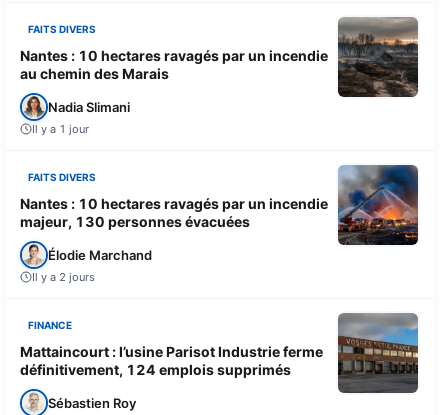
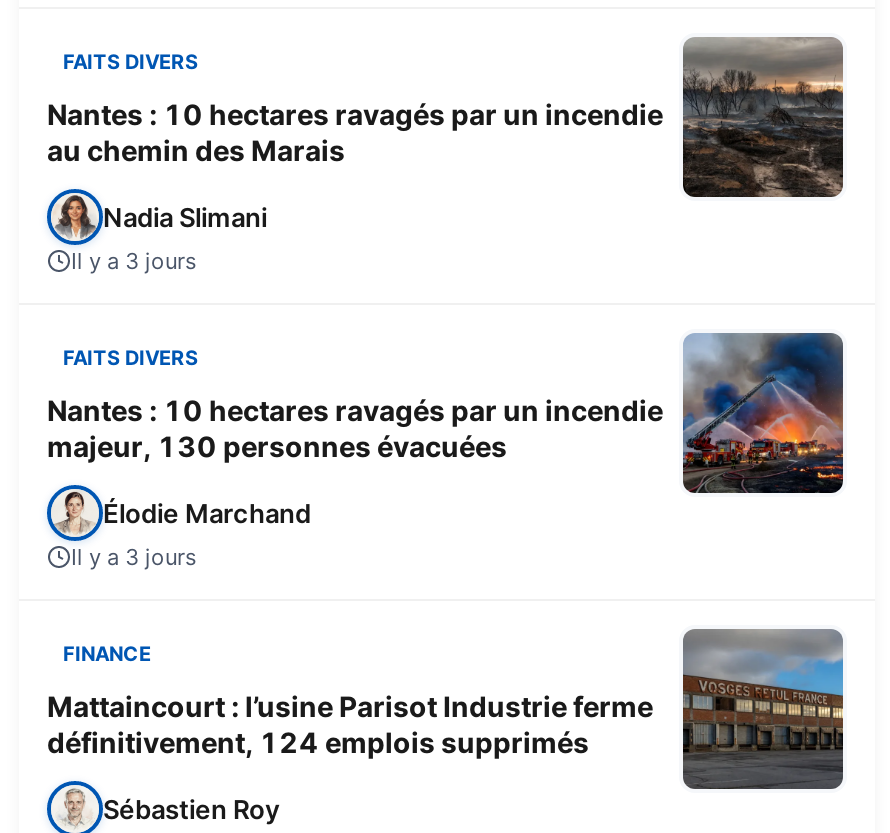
- Il y a 1 jour
+ Il y a 3 jours

- Il y a 2 jours
+ Il y a 3 jours
